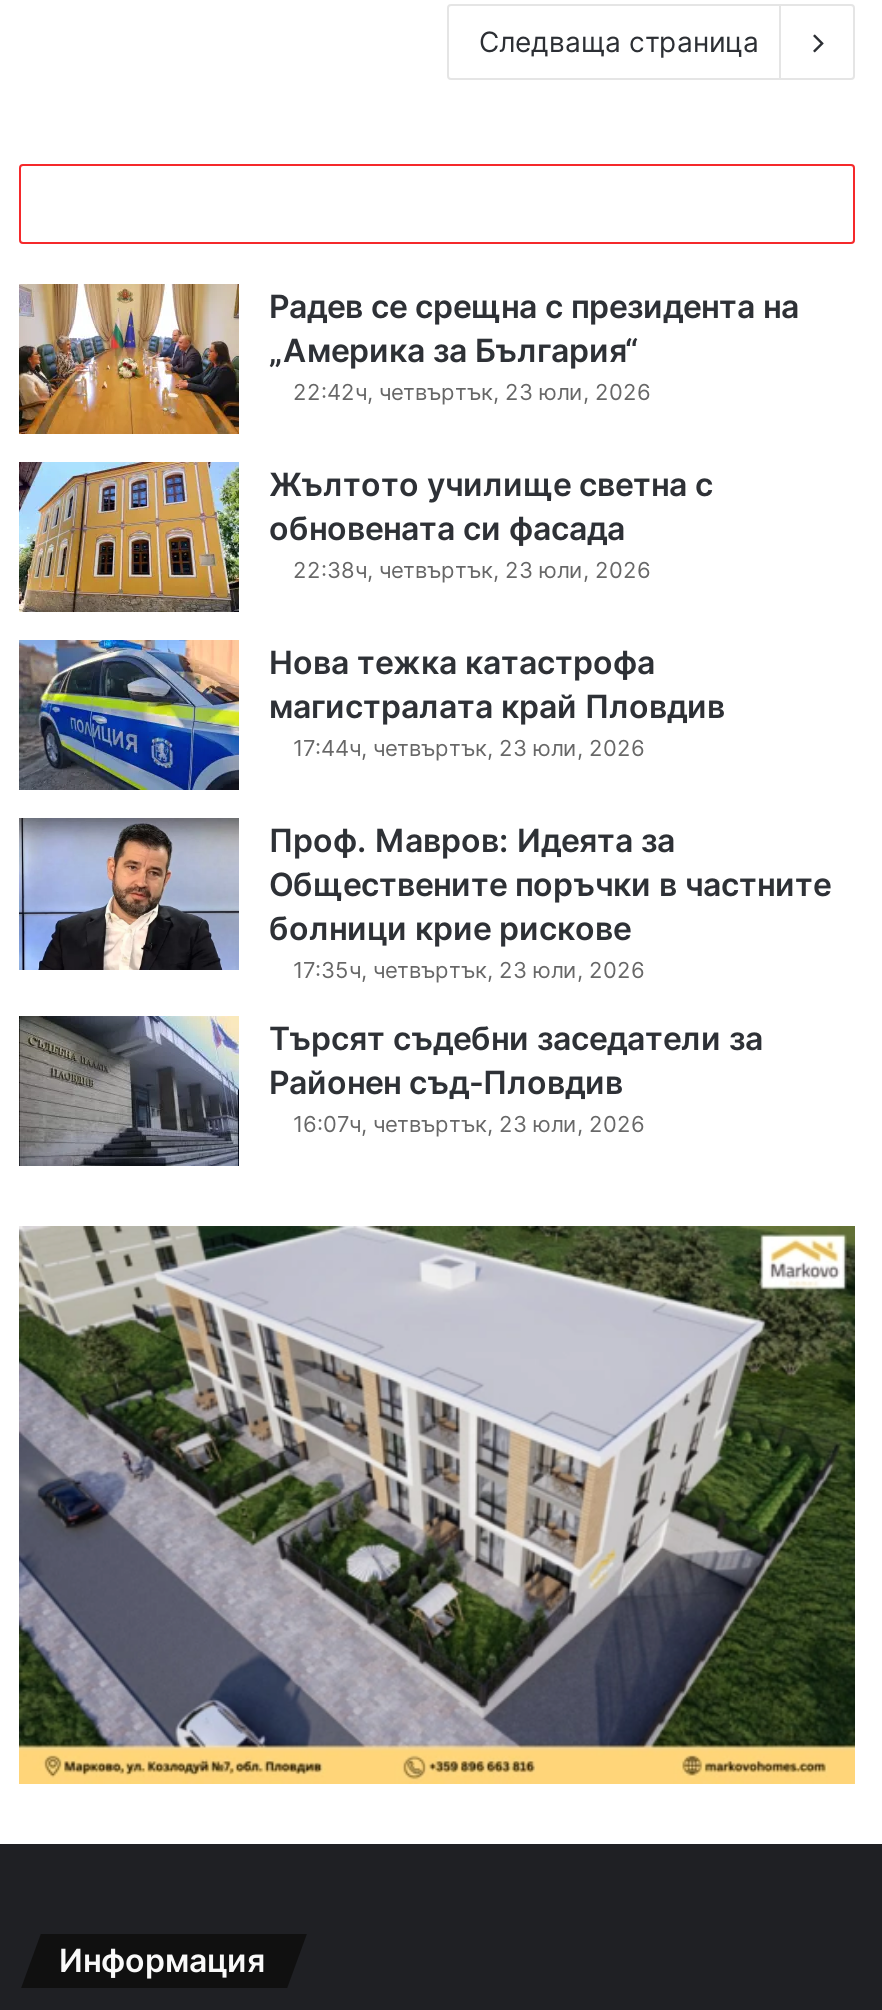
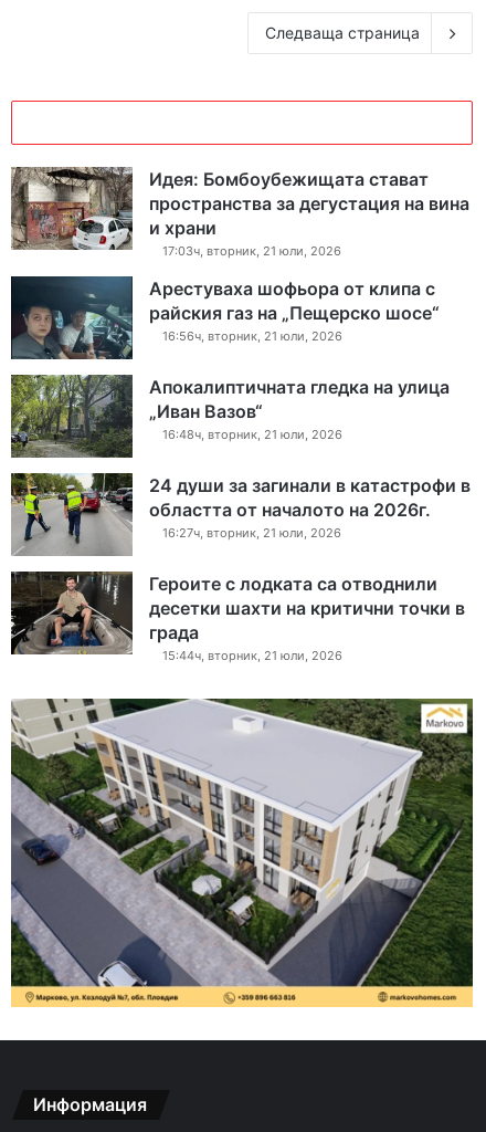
- [image]
- Радев се срещна с президента на
- „Америка за България“
- 22:42ч, четвъртък, 23 юли, 2026
+ [image]
+ Идея: Бомбоубежищата стават
+ пространства за дегустация на вина
+ и храни
+ 17:03ч, вторник, 21 юли, 2026

- [image]
- Жълтото училище светна с
- обновената си фасада
- 22:38ч, четвъртък, 23 юли, 2026
+ [image]
+ Арестуваха шофьора от клипа с
+ райския газ на „Пещерско шосе“
+ 16:56ч, вторник, 21 юли, 2026

- [image]
- Нова тежка катастрофа
- магистралата край Пловдив
- 17:44ч, четвъртък, 23 юли, 2026
+ [image]
+ Апокалиптичната гледка на улица
+ „Иван Вазов“
+ 16:48ч, вторник, 21 юли, 2026

- [image]
- Проф. Мавров: Идеята за
- Обществените поръчки в частните
- болници крие рискове
- 17:35ч, четвъртък, 23 юли, 2026
+ [image]
+ 24 души за загинали в катастрофи в
+ областта от началото на 2026г.
+ 16:27ч, вторник, 21 юли, 2026

- [image]
- Търсят съдебни заседатели за
- Районен съд-Пловдив
- 16:07ч, четвъртък, 23 юли, 2026
+ [image]
+ Героите с лодката са отводнили
+ десетки шахти на критични точки в
+ града
+ 15:44ч, вторник, 21 юли, 2026
